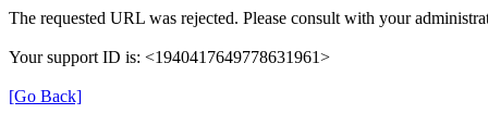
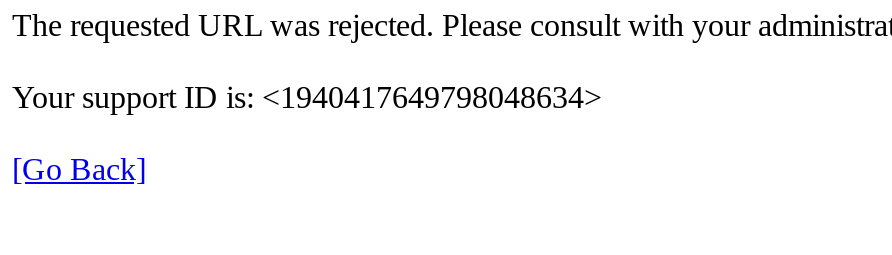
- Your support ID is: <1940417649778631961>
+ Your support ID is: <1940417649798048634>
